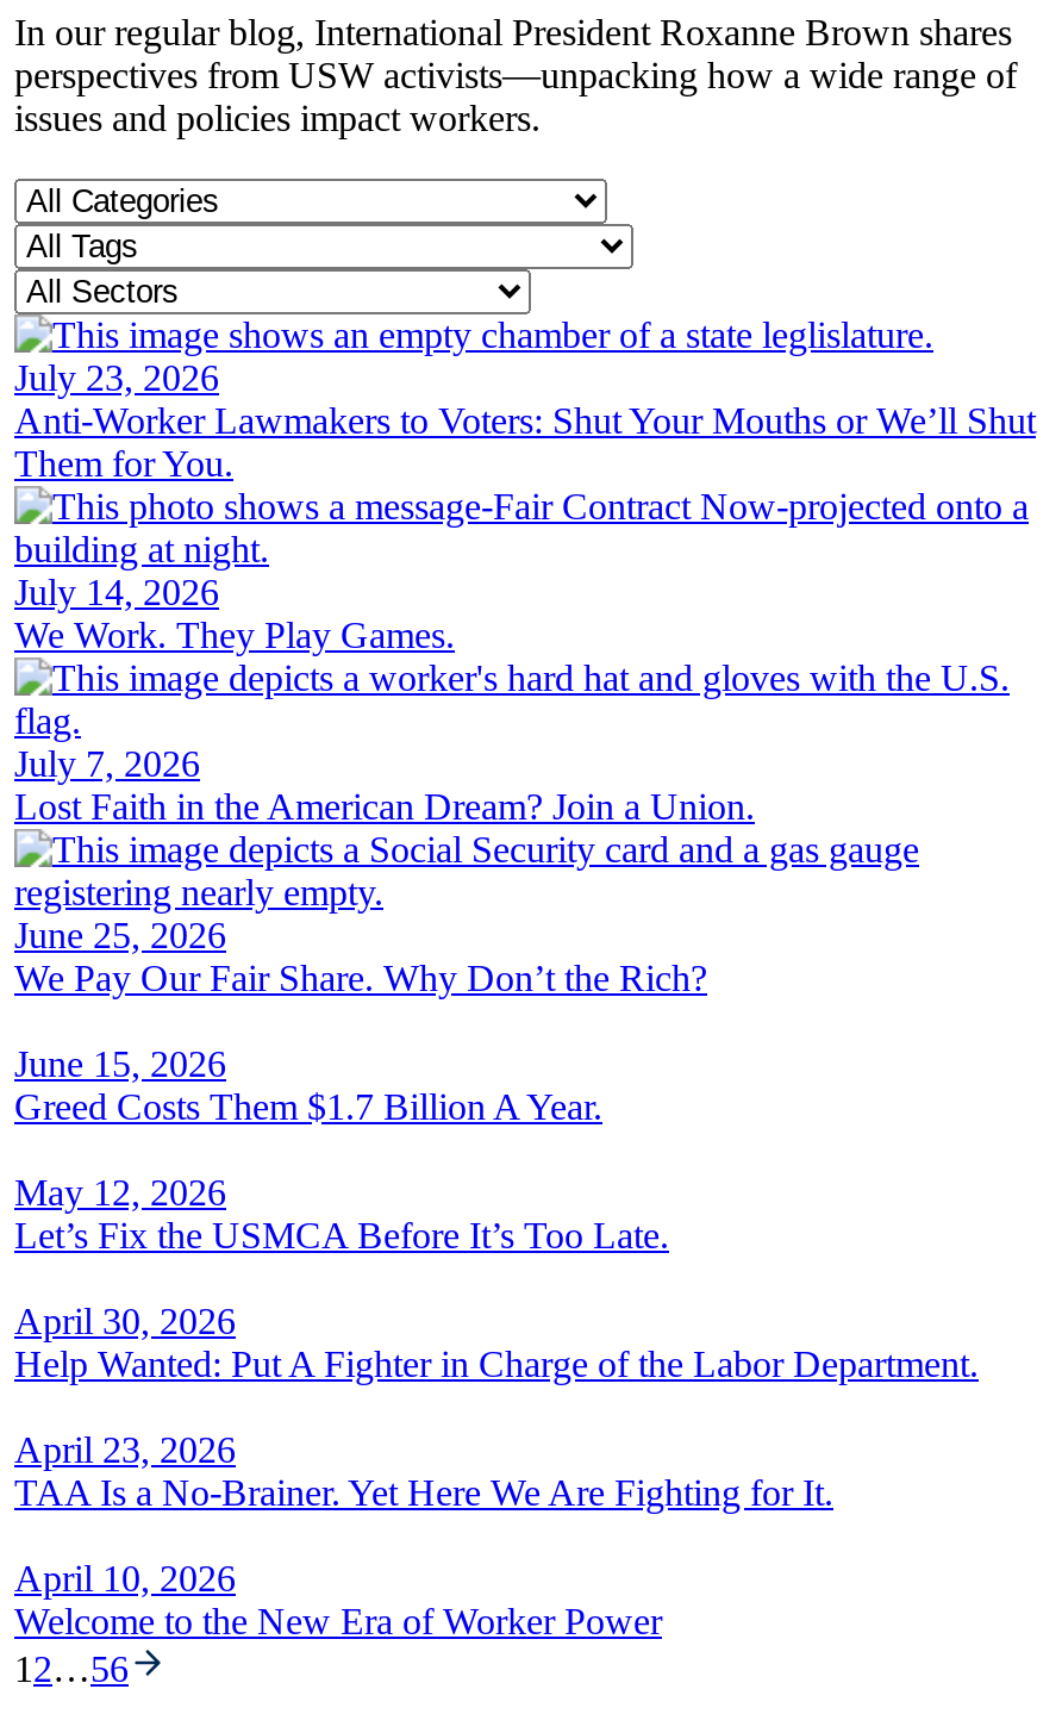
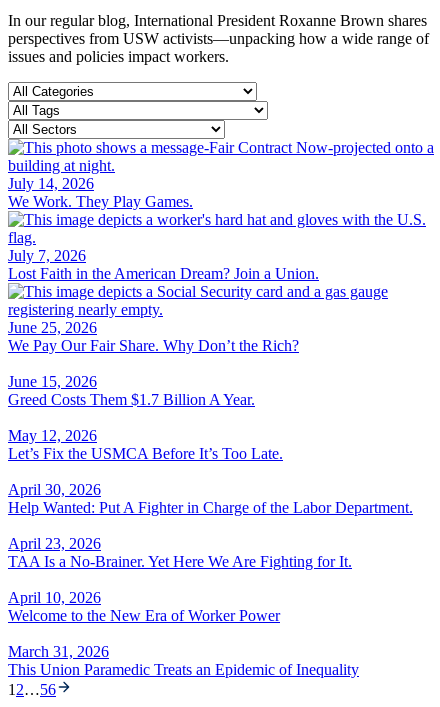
- July 23, 2026
- Anti-Worker Lawmakers to Voters: Shut Your Mouths or We’ll Shut
- Them for You.

moved up: July 14, 2026 | We Work. They Play Games. | July 7, 2026 | ... | April 10, 2026 | Welcome to the New Era of Worker Power

+ March 31, 2026
+ This Union Paramedic Treats an Epidemic of Inequality
